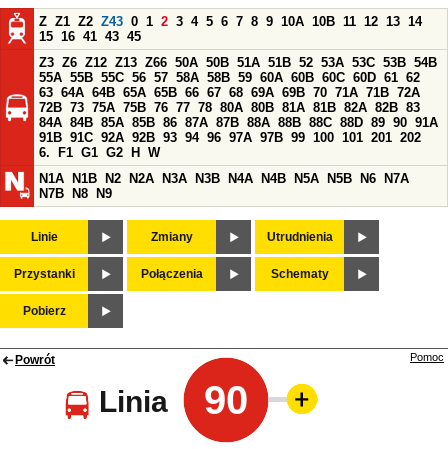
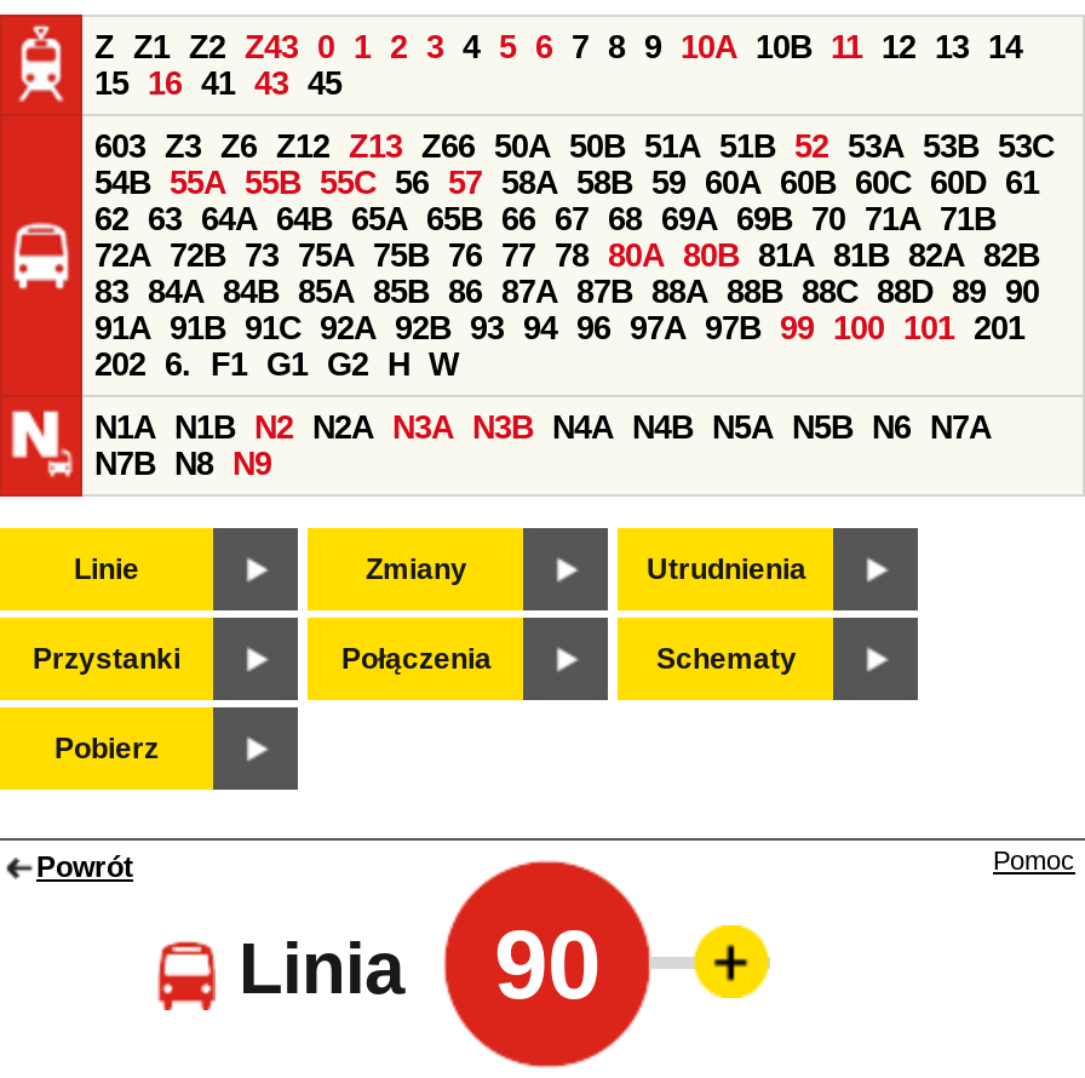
- Z3 Z6 Z12 Z13 Z66 50A 50B 51A 51B 52 53A 53C 53B 54B
- 55A 55B 55C 56 57 58A 58B 59 60A 60B 60C 60D 61 62
- 63 64A 64B 65A 65B 66 67 68 69A 69B 70 71A 71B 72A
- 72B 73 75A 75B 76 77 78 80A 80B 81A 81B 82A 82B 83
- 84A 84B 85A 85B 86 87A 87B 88A 88B 88C 88D 89 90 91A
- 91B 91C 92A 92B 93 94 96 97A 97B 99 100 101 201 202
- 6. F1 G1 G2 H W
+ 603 Z3 Z6 Z12 Z13 Z66 50A 50B 51A 51B 52 53A 53B 53C
+ 54B 55A 55B 55C 56 57 58A 58B 59 60A 60B 60C 60D 61
+ 62 63 64A 64B 65A 65B 66 67 68 69A 69B 70 71A 71B
+ 72A 72B 73 75A 75B 76 77 78 80A 80B 81A 81B 82A 82B
+ 83 84A 84B 85A 85B 86 87A 87B 88A 88B 88C 88D 89 90
+ 91A 91B 91C 92A 92B 93 94 96 97A 97B 99 100 101 201
+ 202 6. F1 G1 G2 H W
